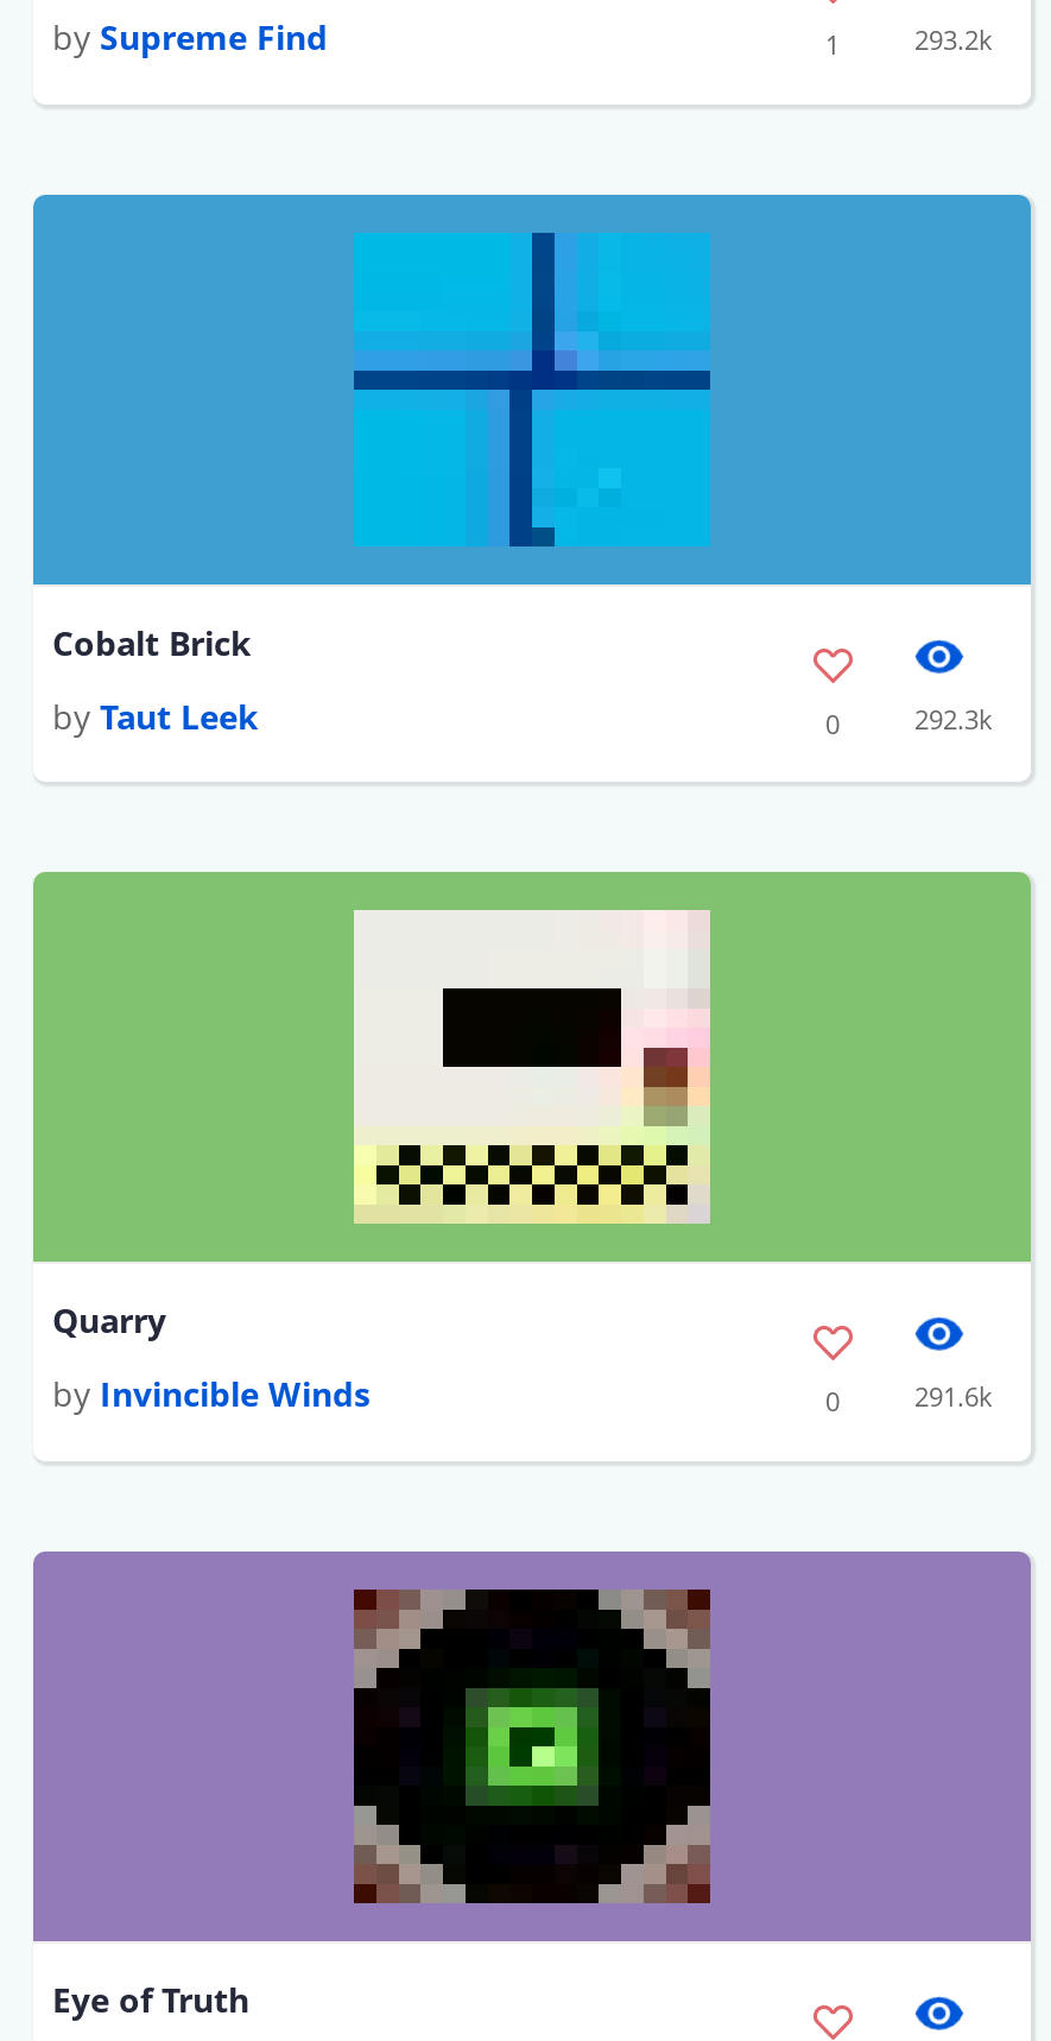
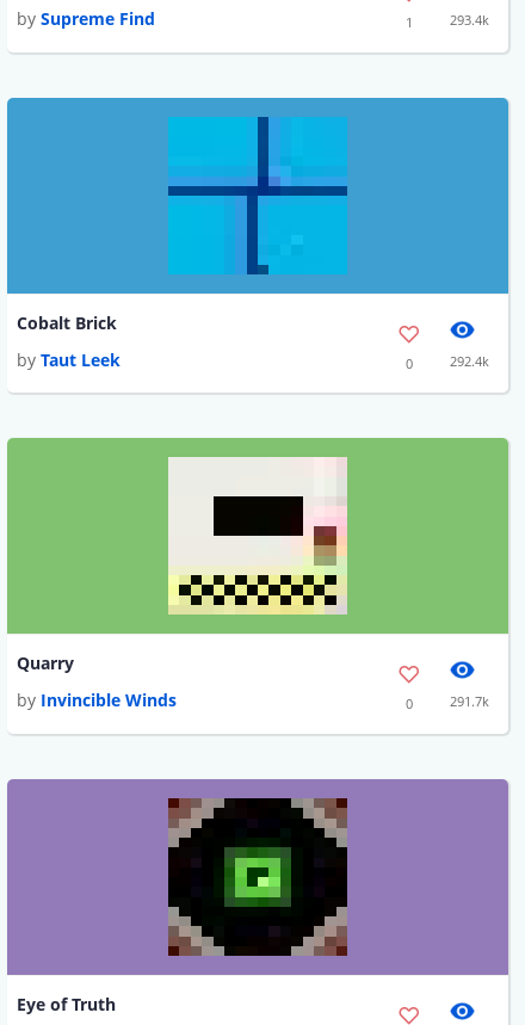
- 293.2k
+ 293.4k

- 292.3k
+ 292.4k

- 291.6k
+ 291.7k
